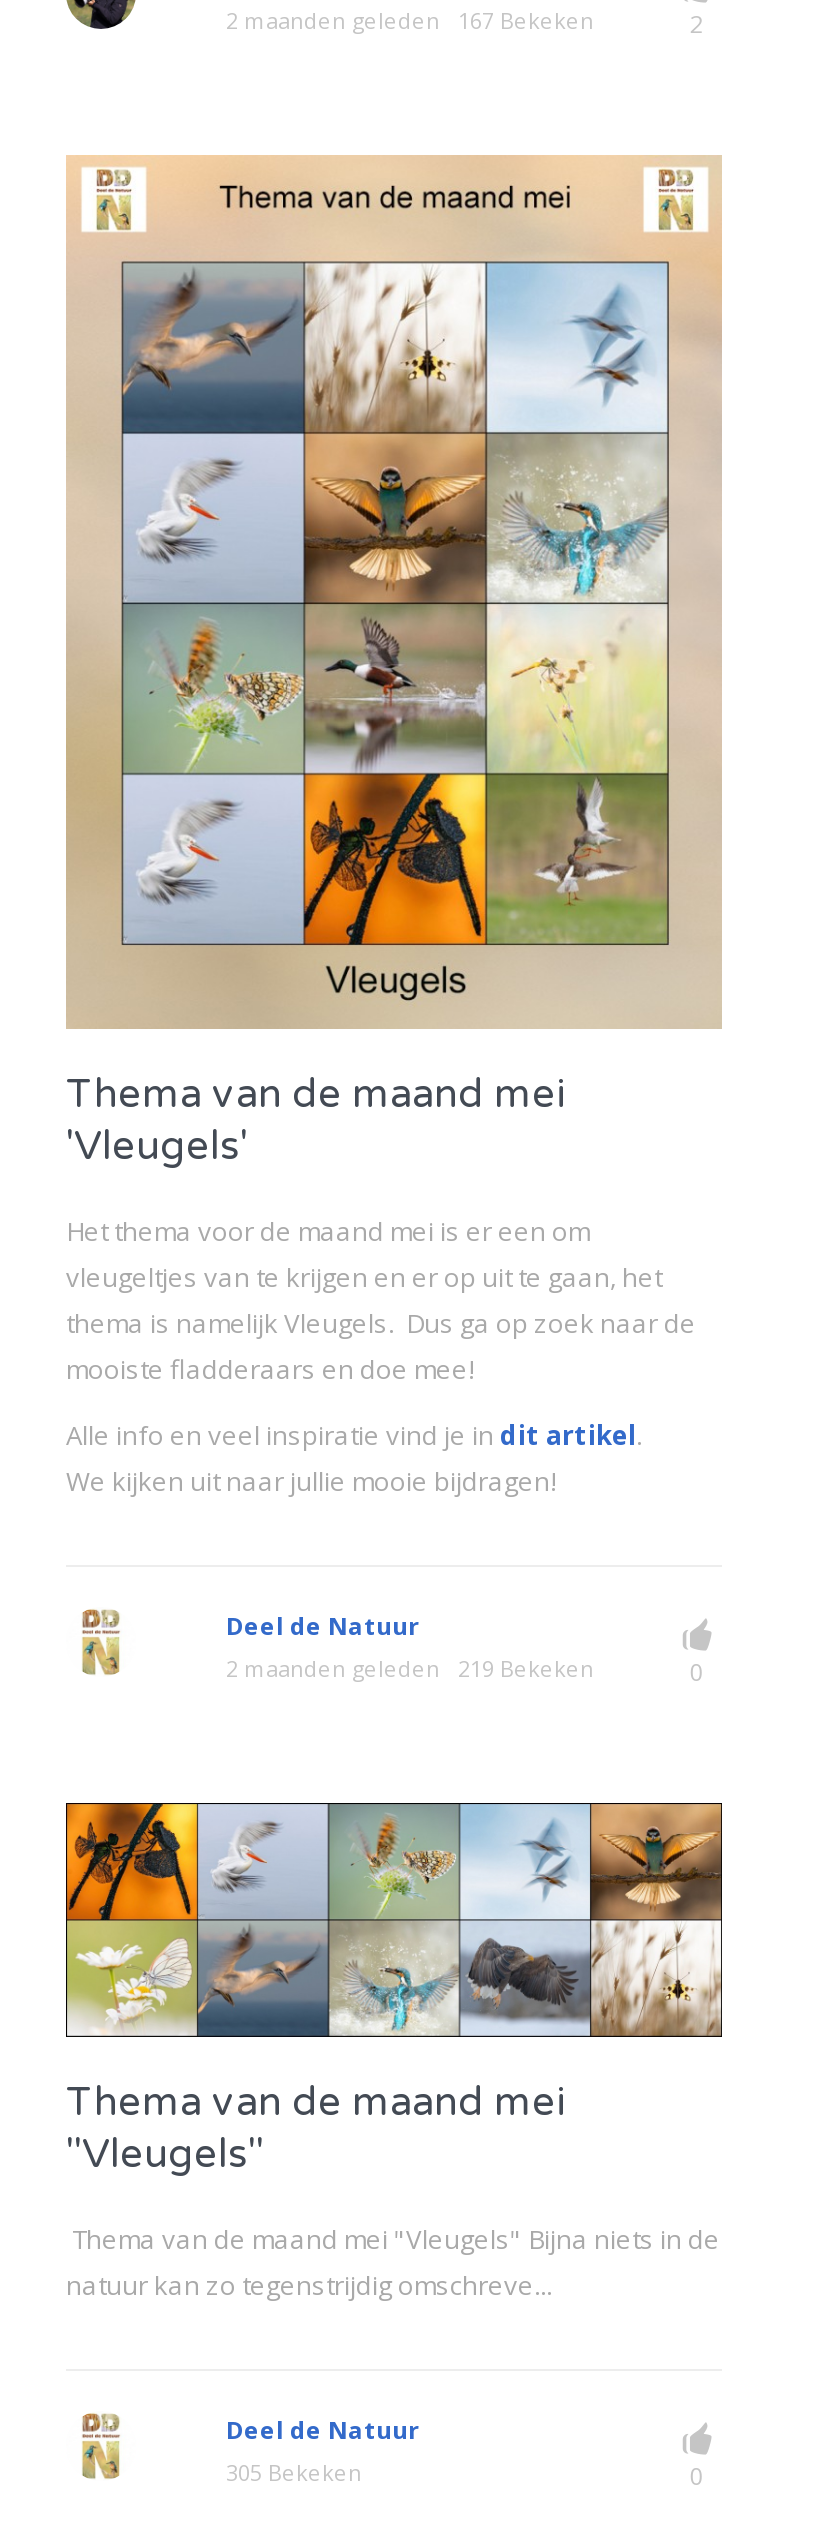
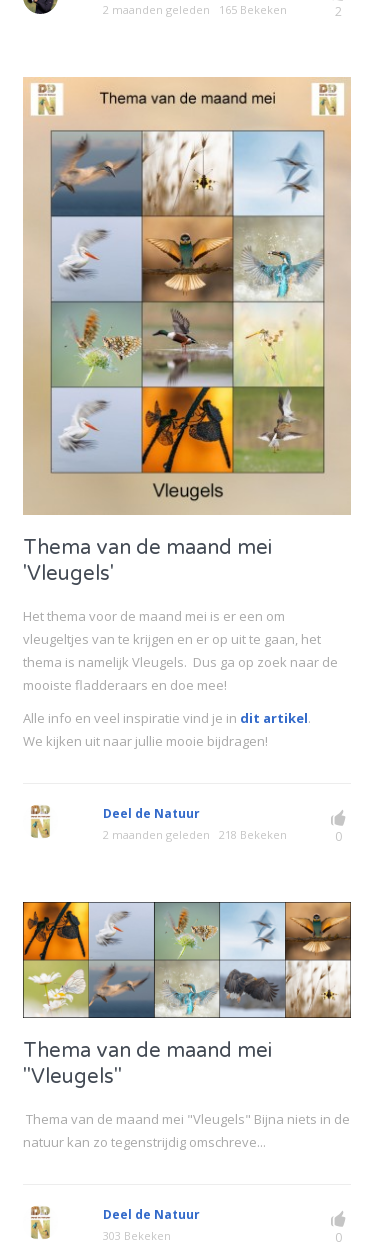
- 2 maanden geleden 167 Bekeken
+ 2 maanden geleden 165 Bekeken

- 2 maanden geleden 219 Bekeken
+ 2 maanden geleden 218 Bekeken

- 305 Bekeken
+ 303 Bekeken
